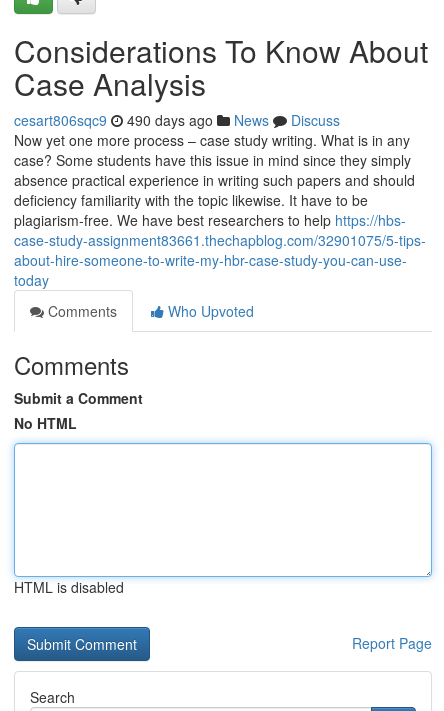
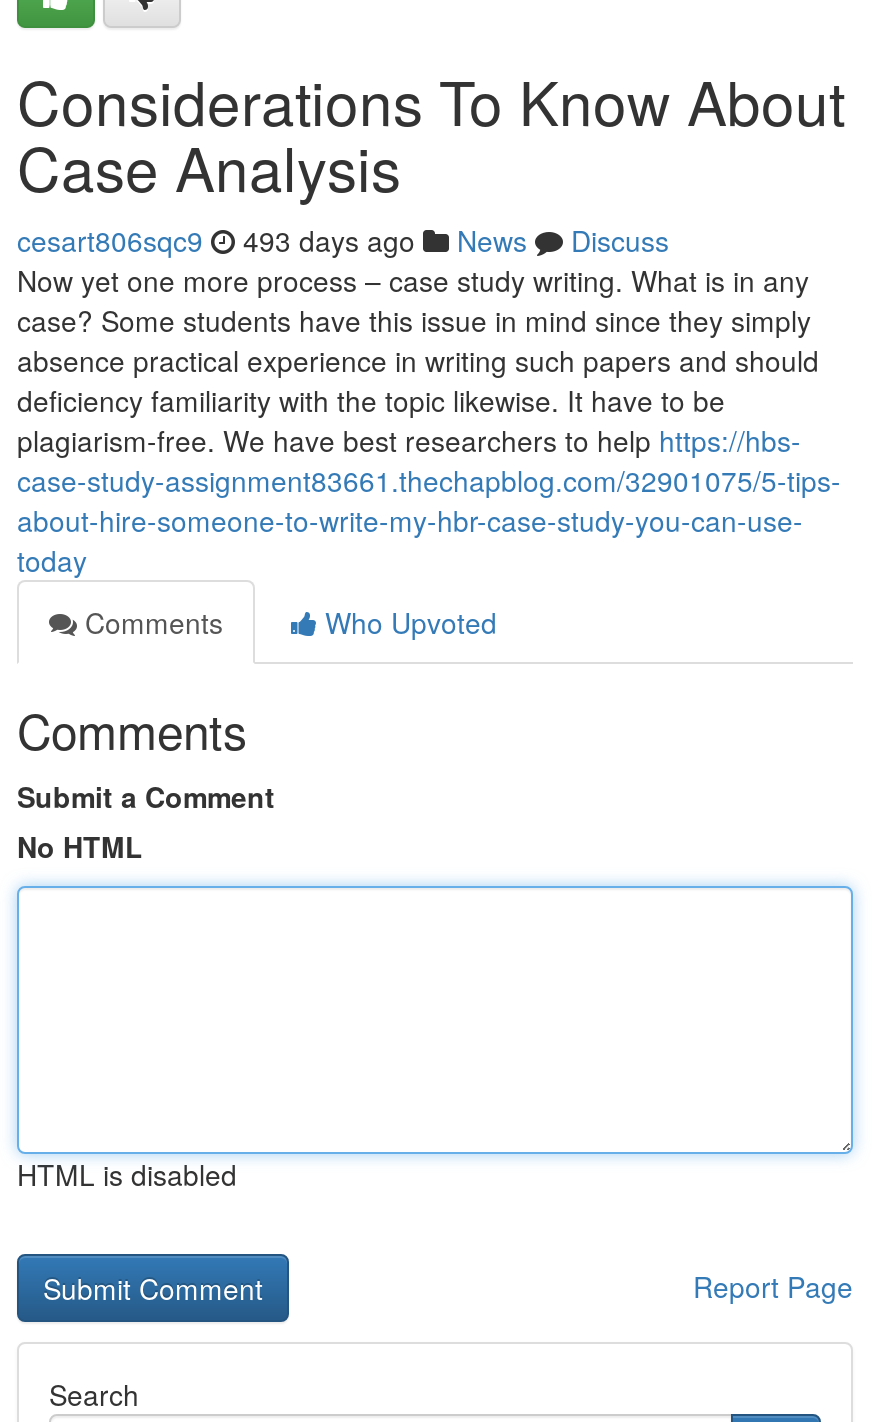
- cesart806sqc9 490 days ago News Discuss
+ cesart806sqc9 493 days ago News Discuss
